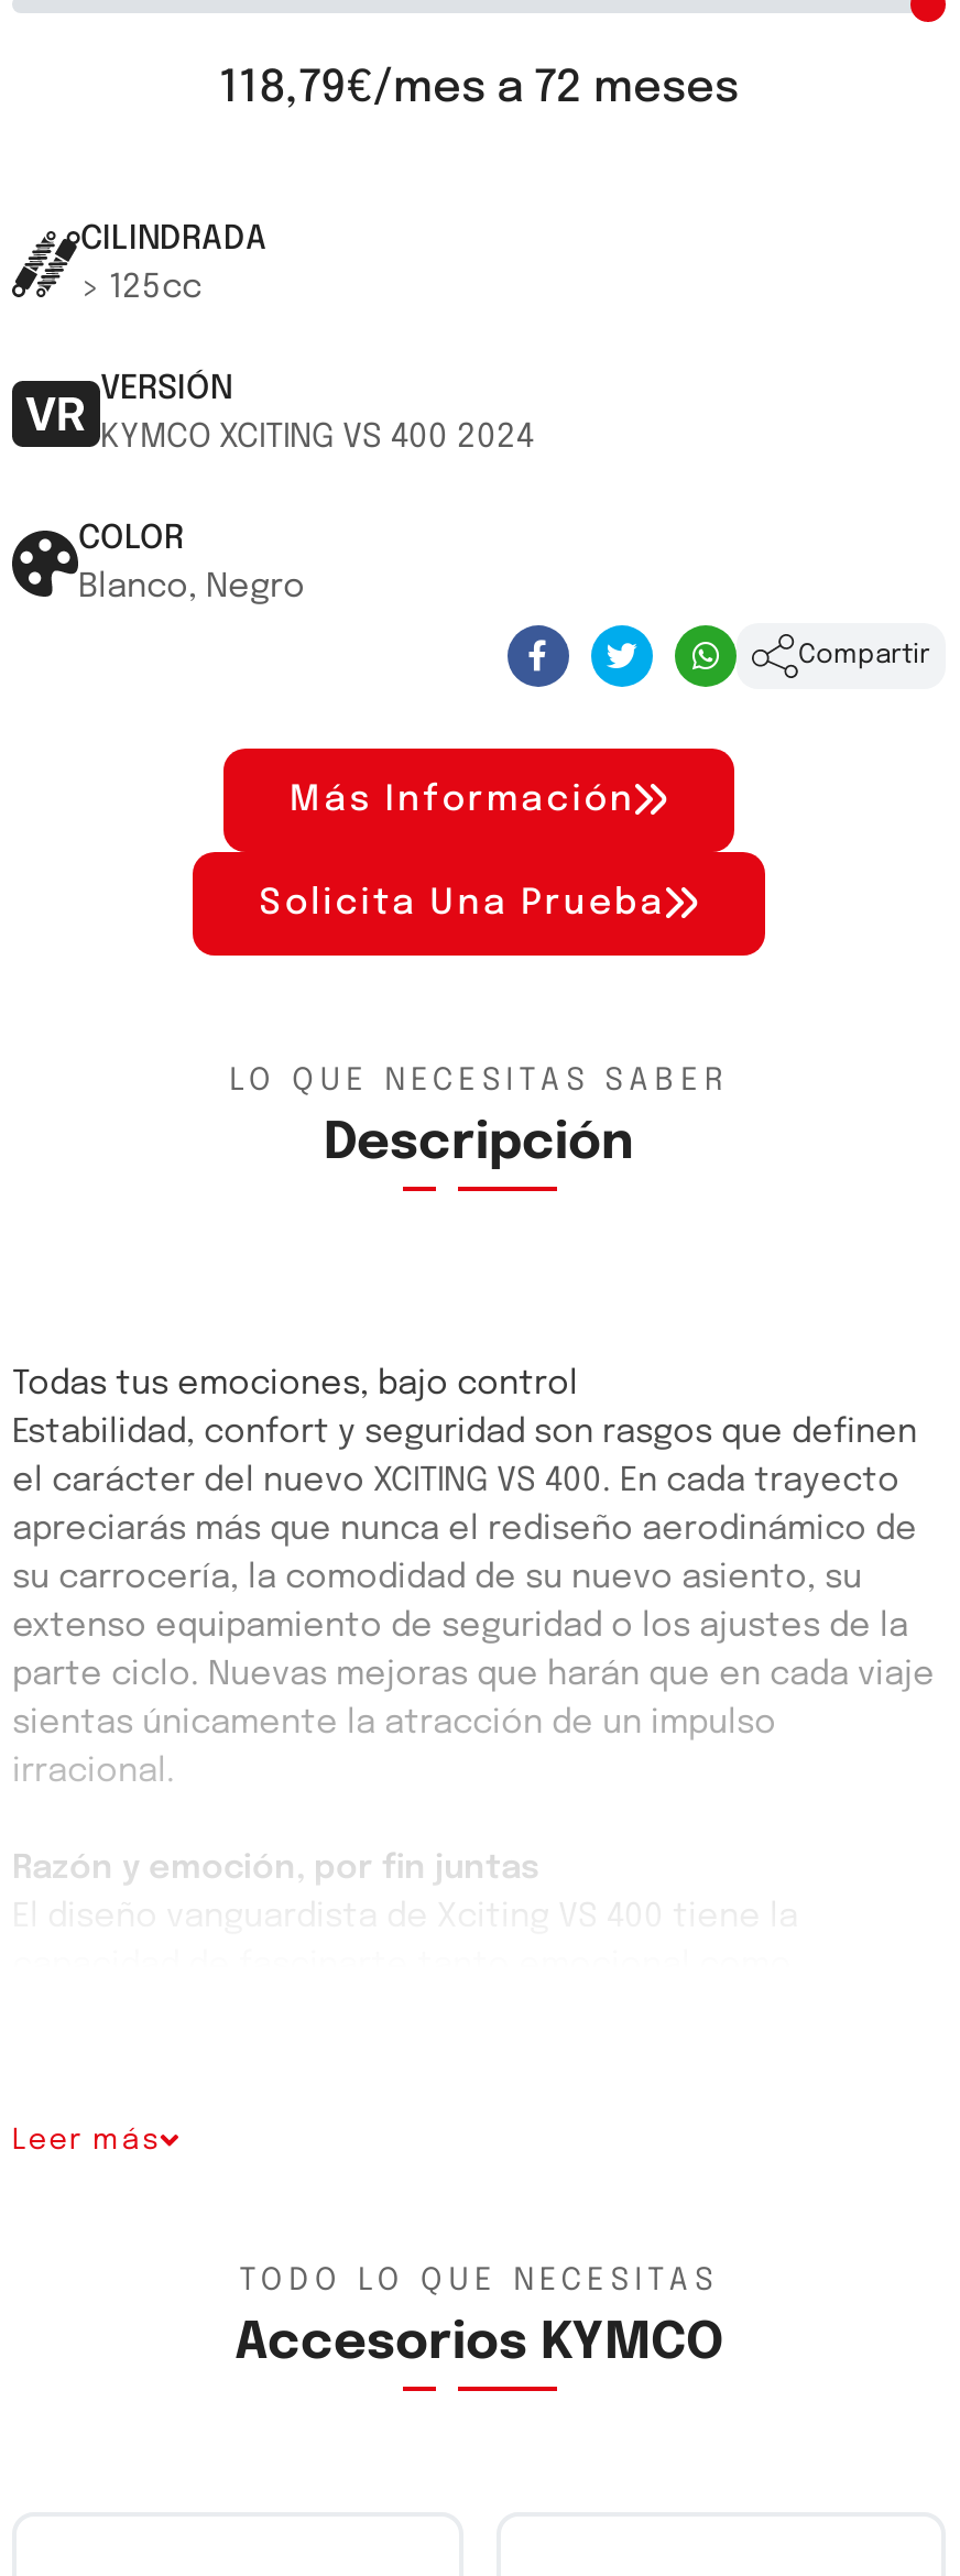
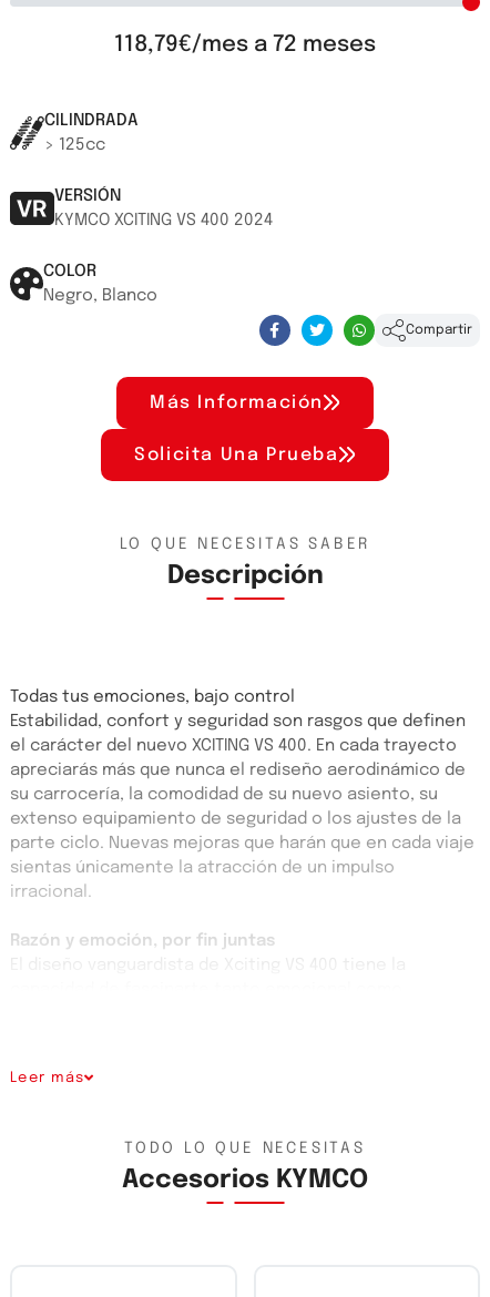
- Blanco, Negro
+ Negro, Blanco
